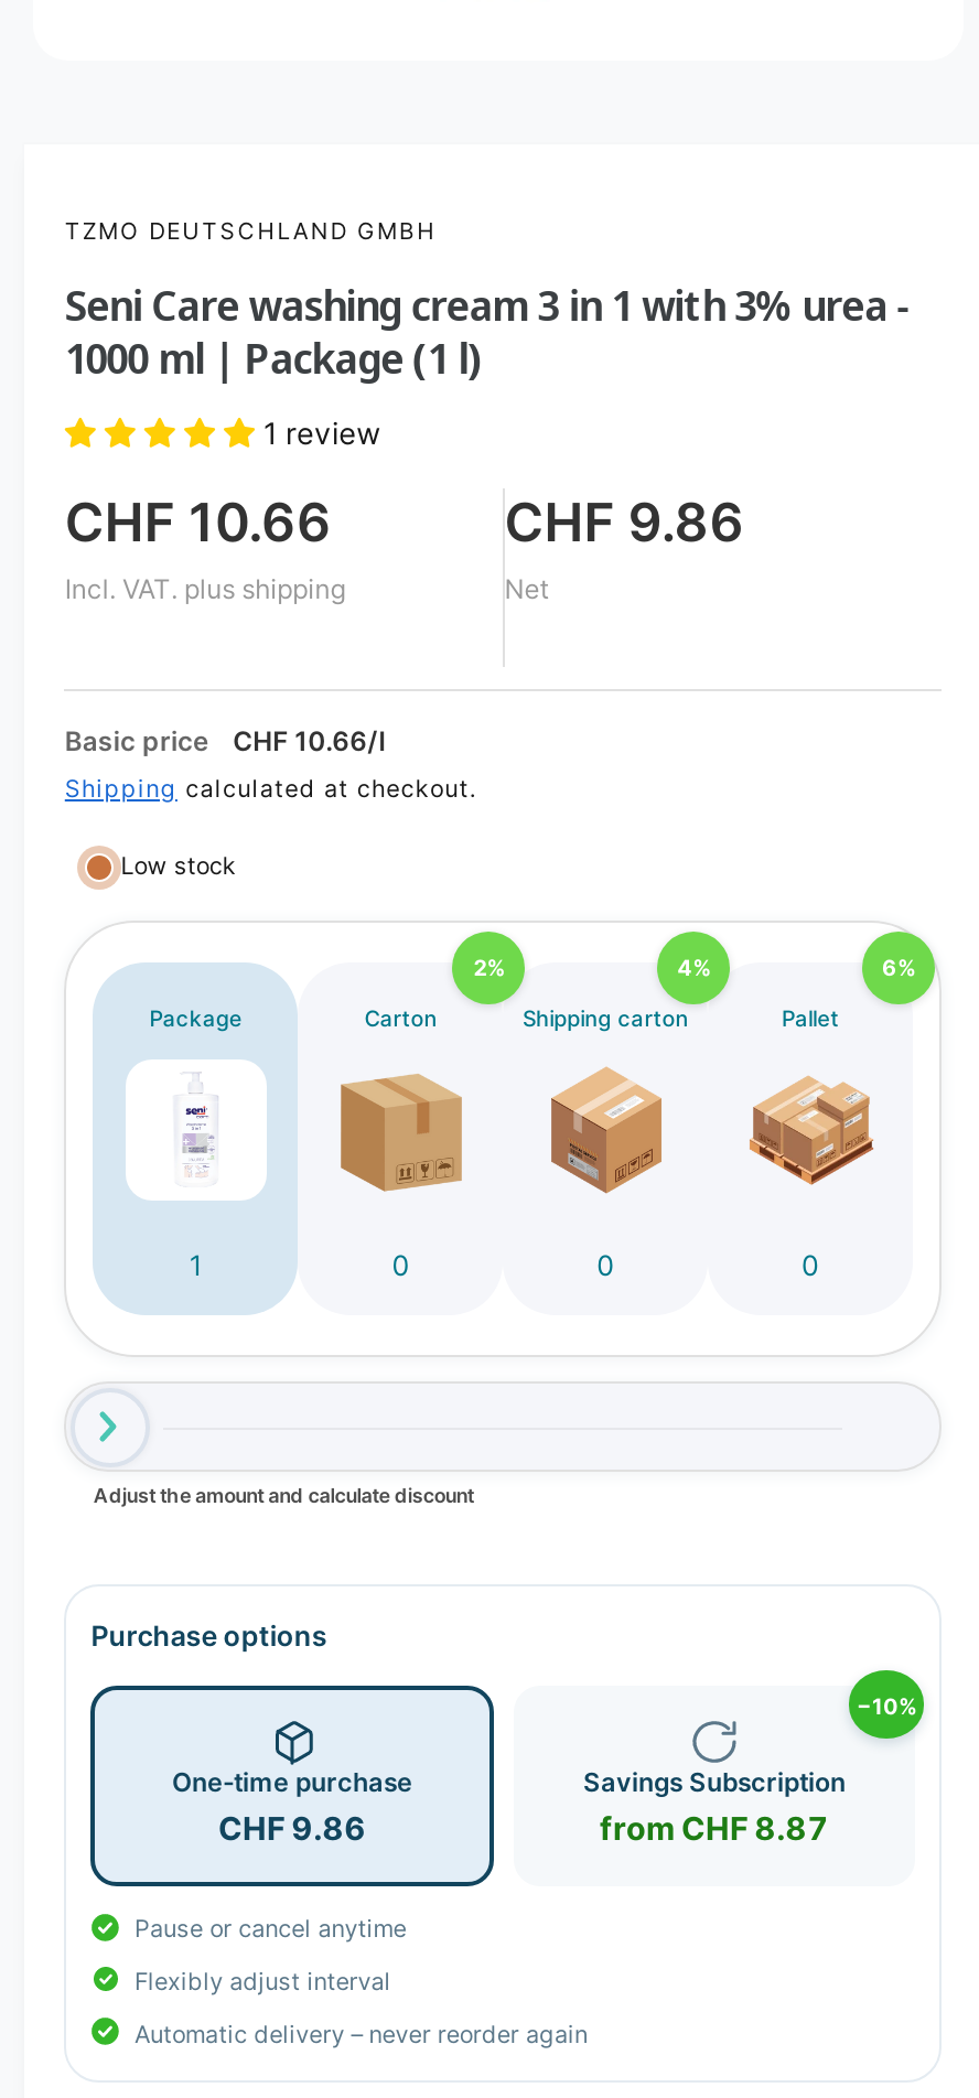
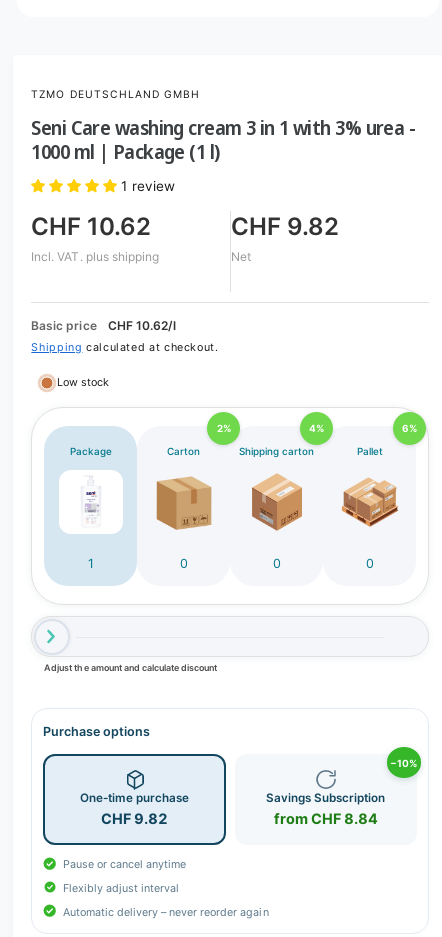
- CHF 10.66
+ CHF 10.62

- CHF 9.86
+ CHF 9.82

- Basic price CHF 10.66/l
+ Basic price CHF 10.62/l

- CHF 9.86
+ CHF 9.82

- from CHF 8.87
+ from CHF 8.84
